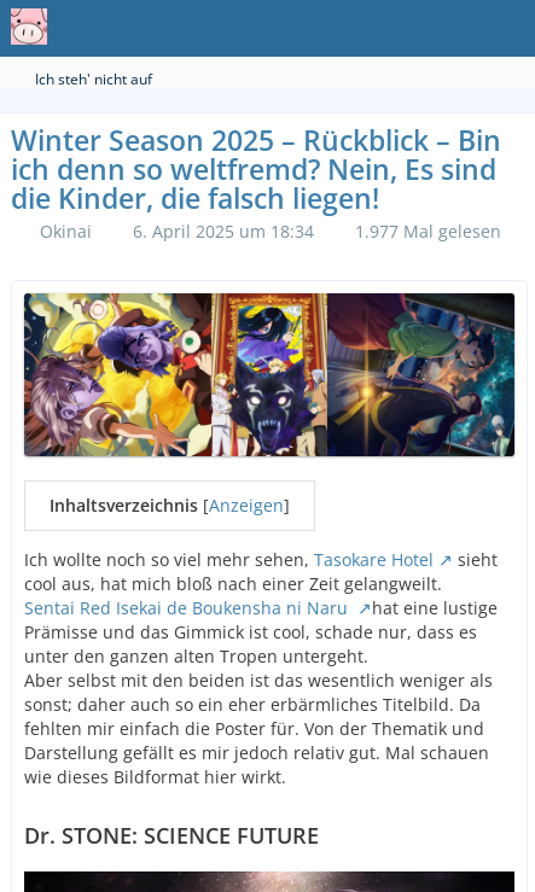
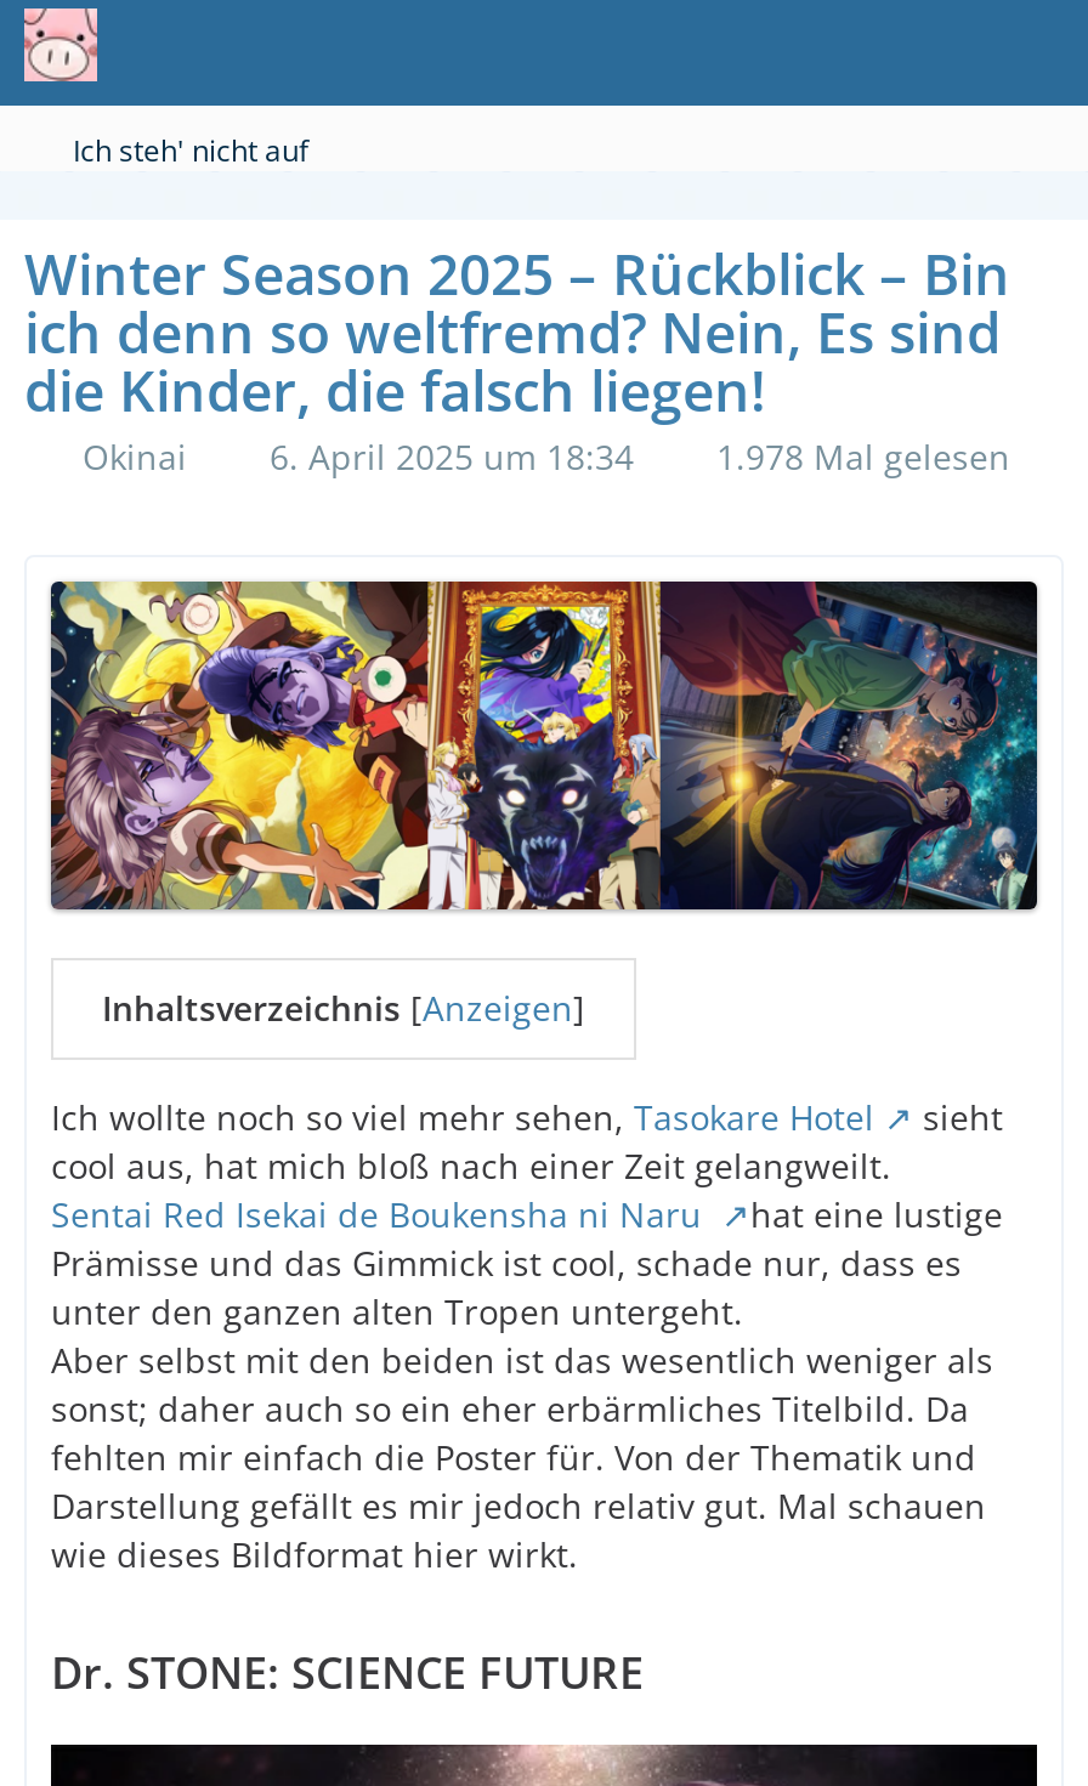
- Okinai 6. April 2025 um 18:34 1.977 Mal gelesen
+ Okinai 6. April 2025 um 18:34 1.978 Mal gelesen
